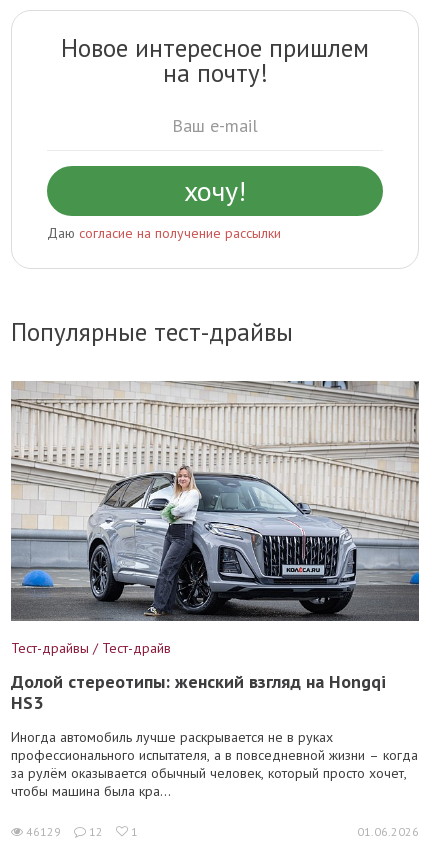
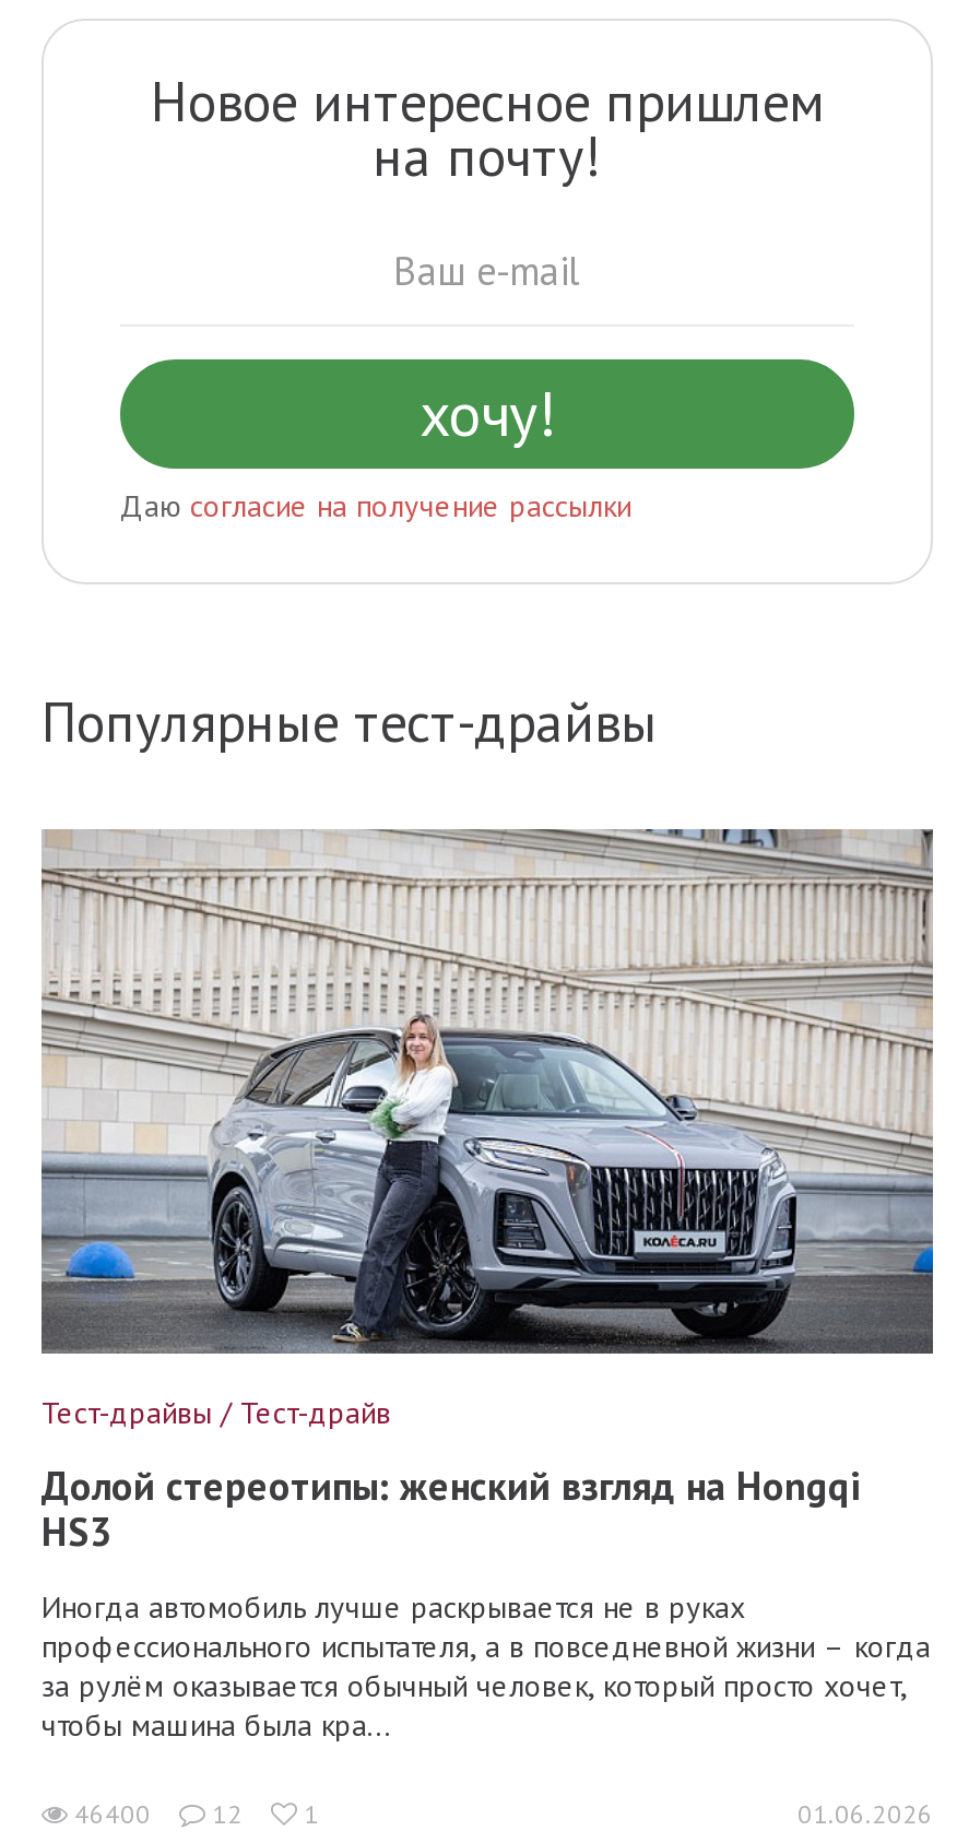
- 46129 12 1
+ 46400 12 1
